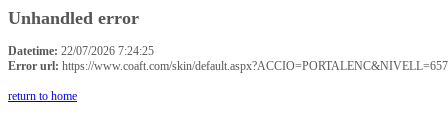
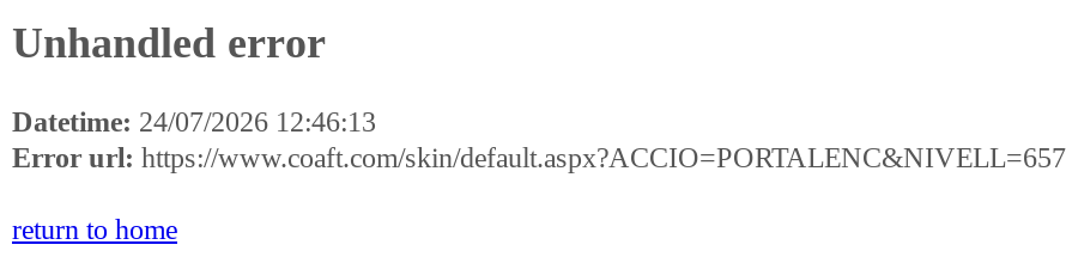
- Datetime: 22/07/2026 7:24:25
+ Datetime: 24/07/2026 12:46:13
